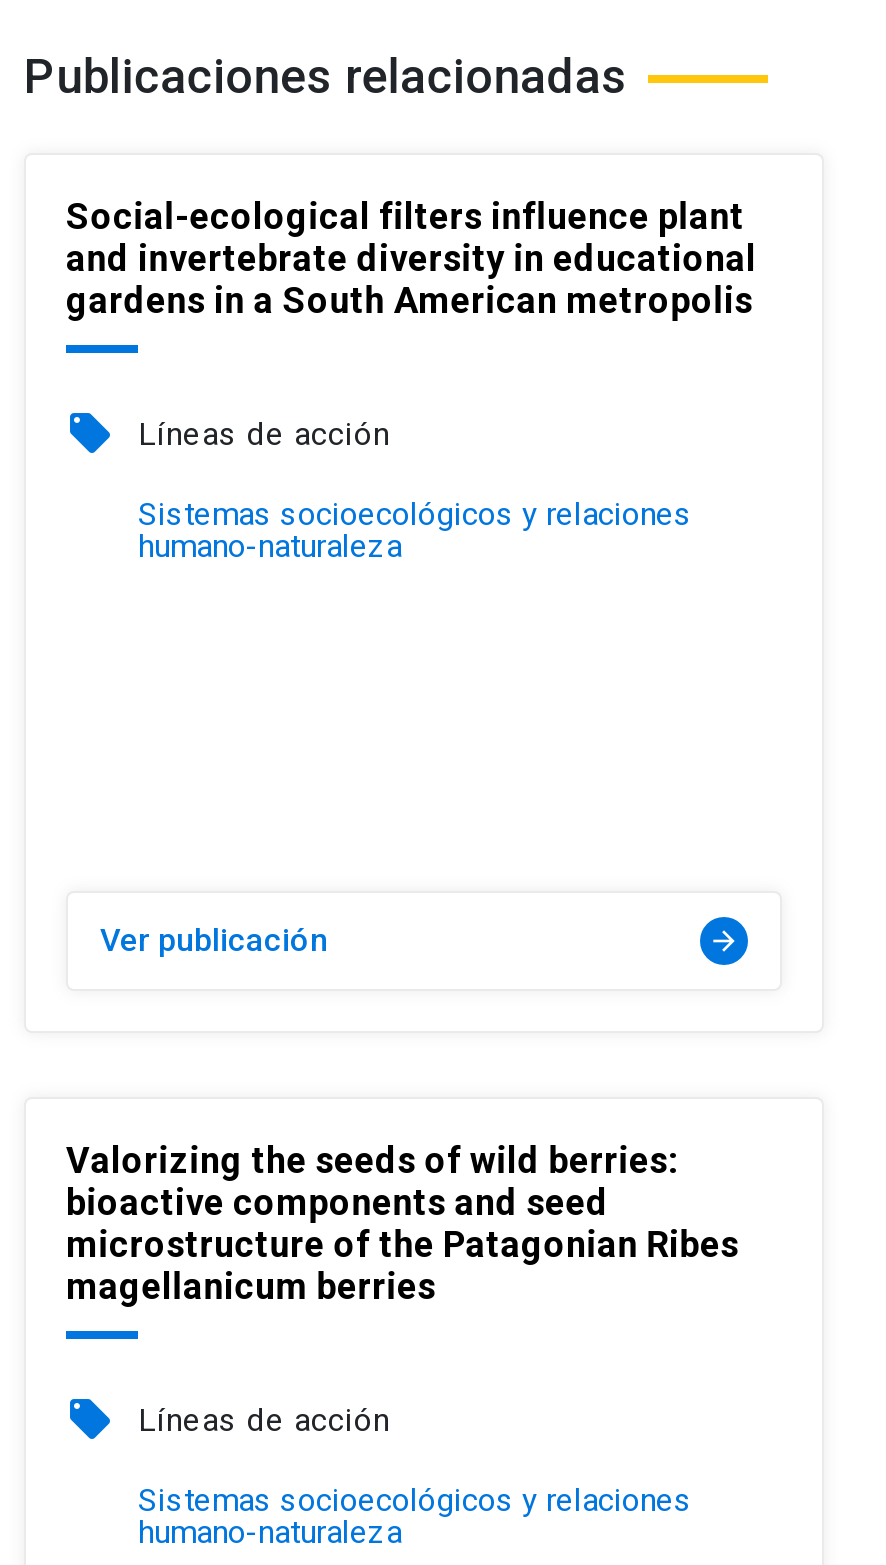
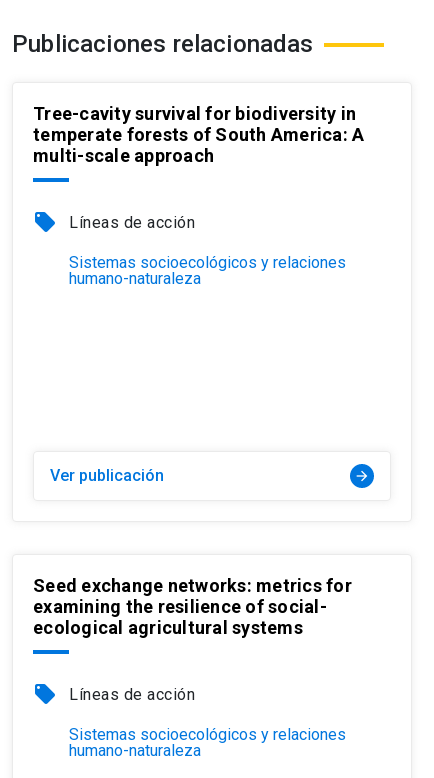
- Social-ecological filters influence plant
- and invertebrate diversity in educational
- gardens in a South American metropolis
+ Tree-cavity survival for biodiversity in
+ temperate forests of South America: A
+ multi-scale approach

- Valorizing the seeds of wild berries:
- bioactive components and seed
- microstructure of the Patagonian Ribes
- magellanicum berries
+ Seed exchange networks: metrics for
+ examining the resilience of social-
+ ecological agricultural systems
